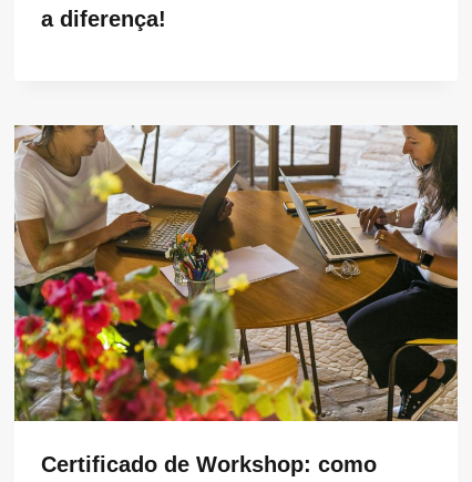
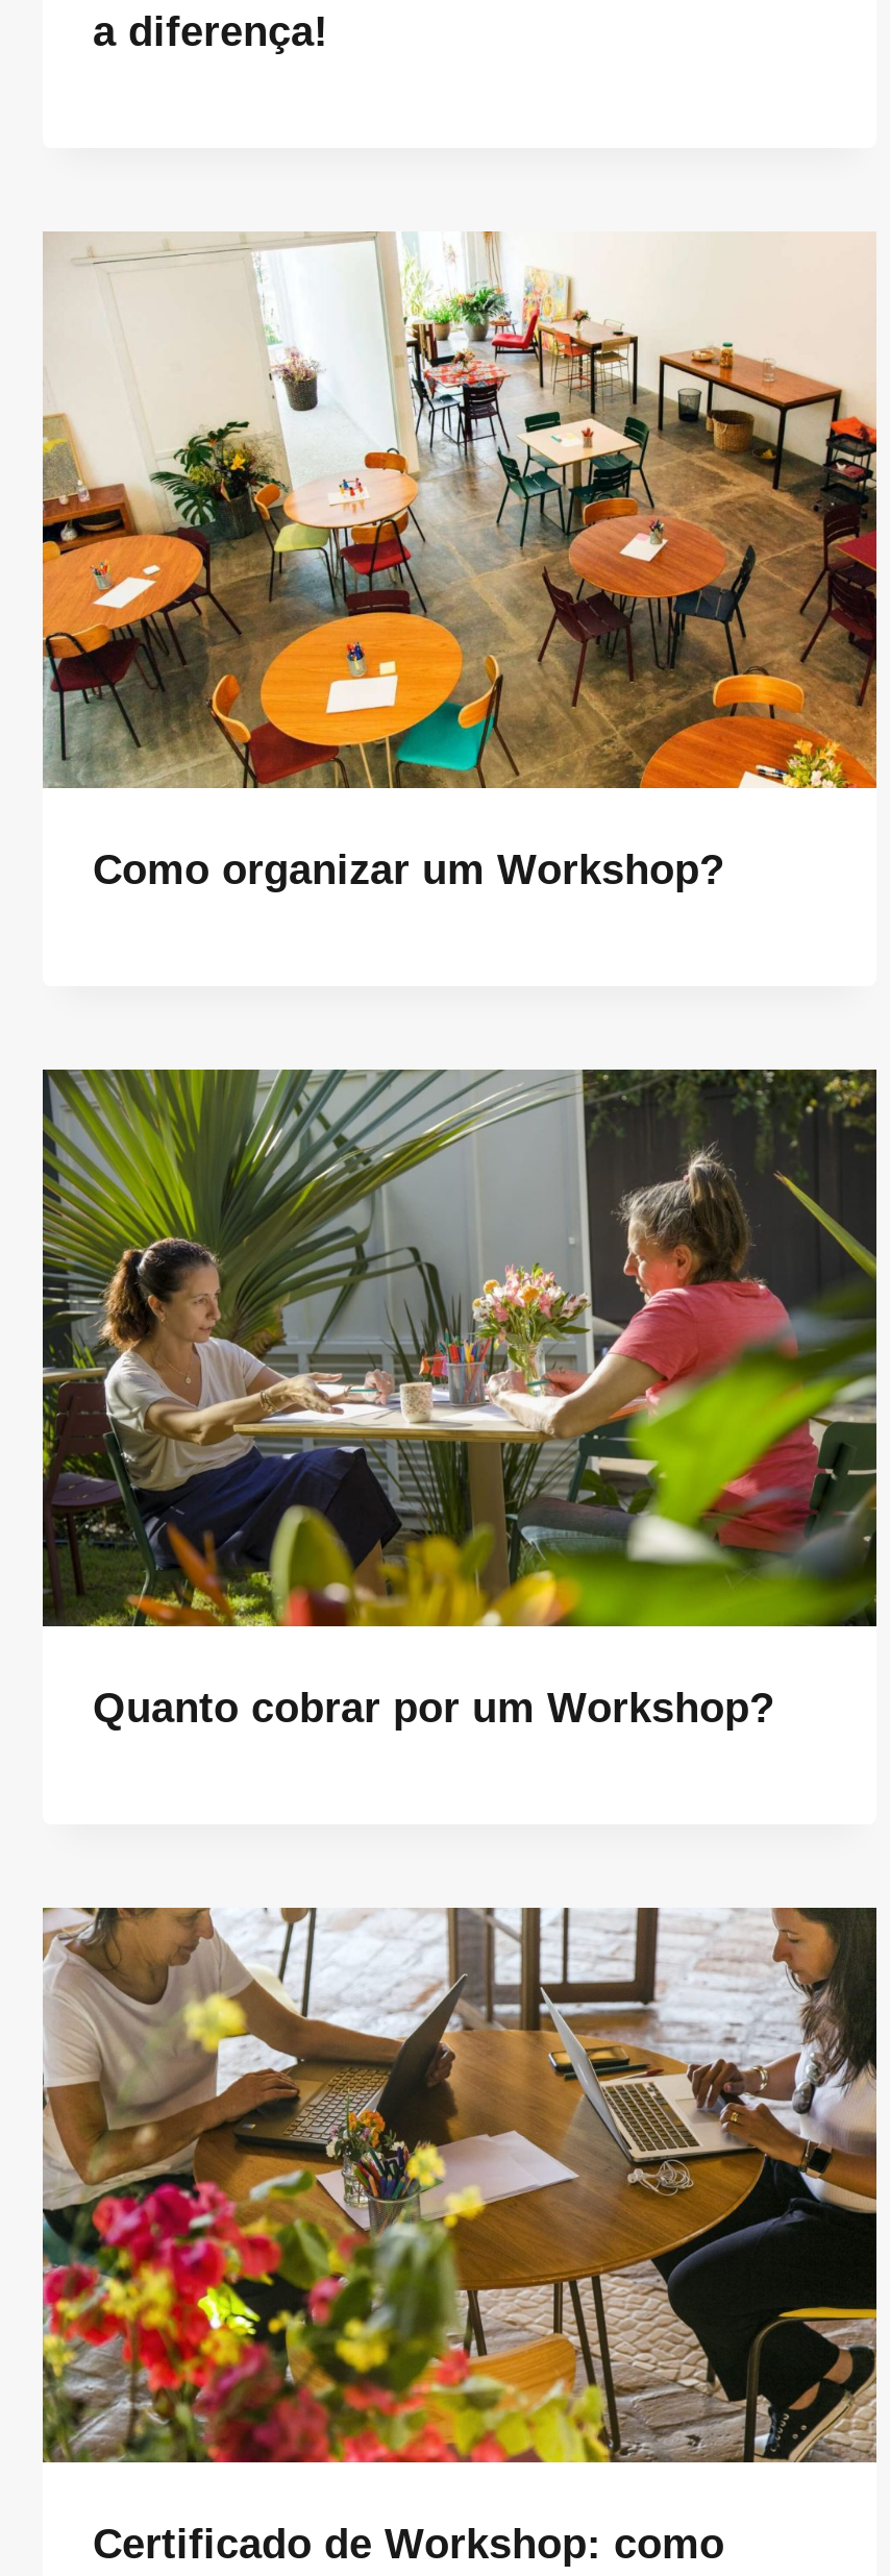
+ [image]
+ Como organizar um Workshop?

+ [image]
+ Quanto cobrar por um Workshop?
